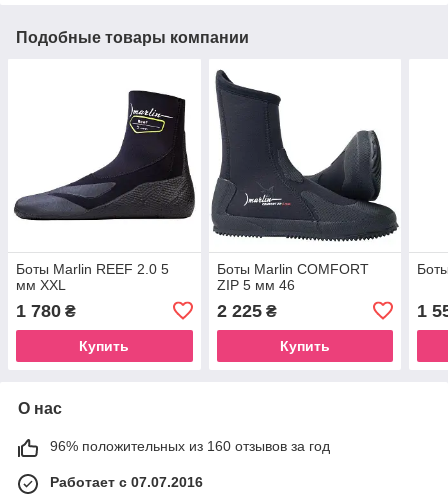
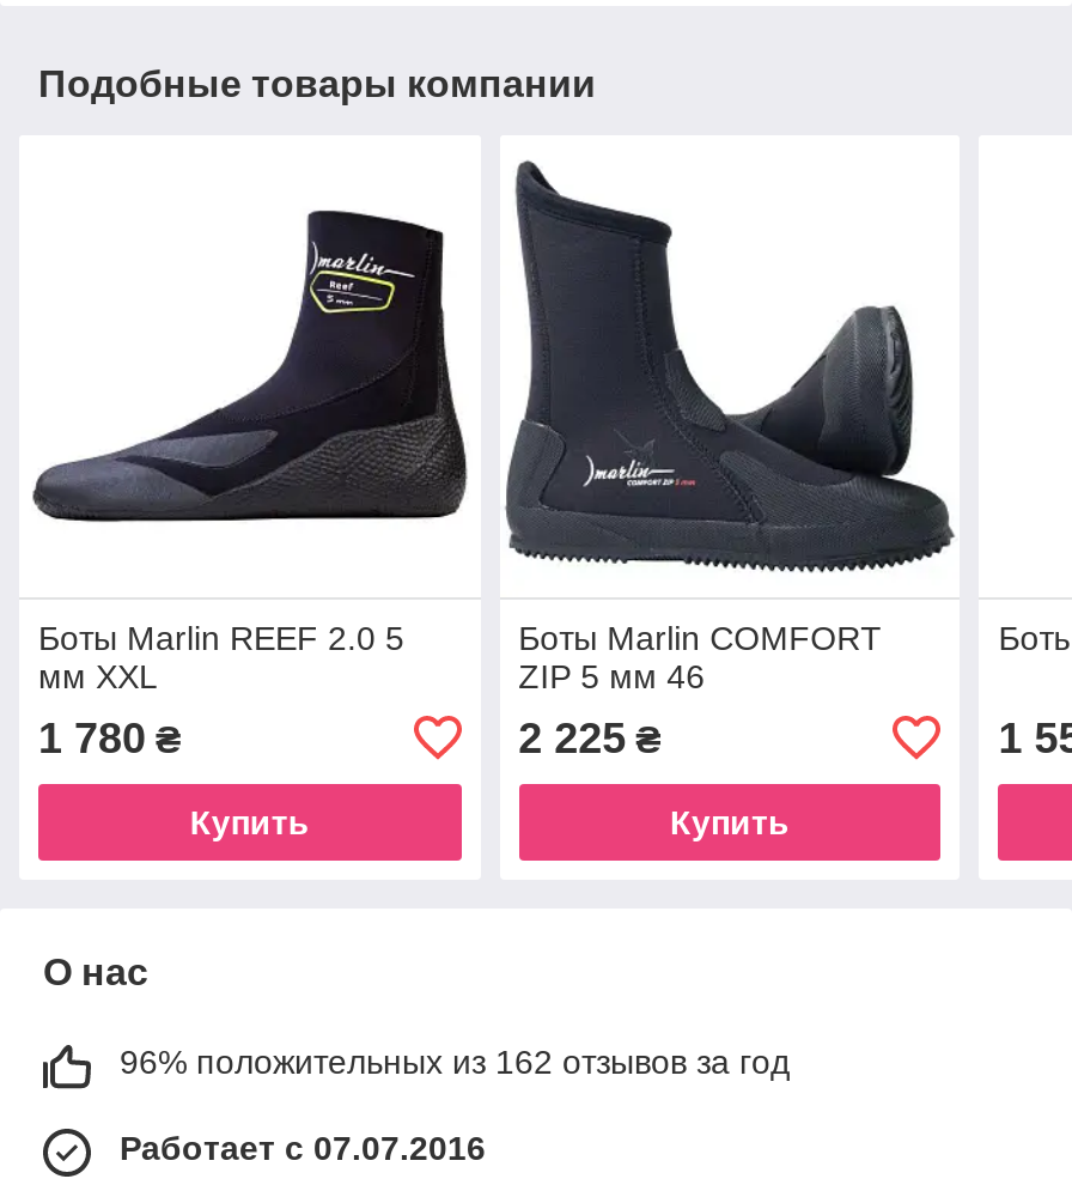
- 96% положительных из 160 отзывов за год
+ 96% положительных из 162 отзывов за год
